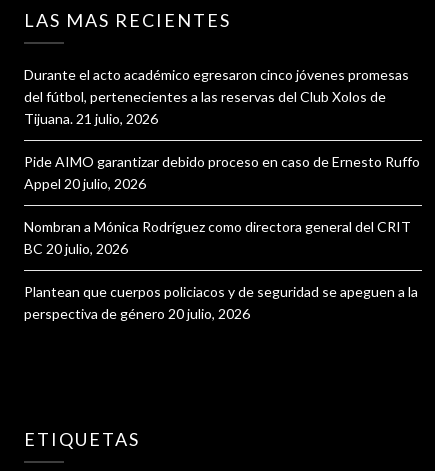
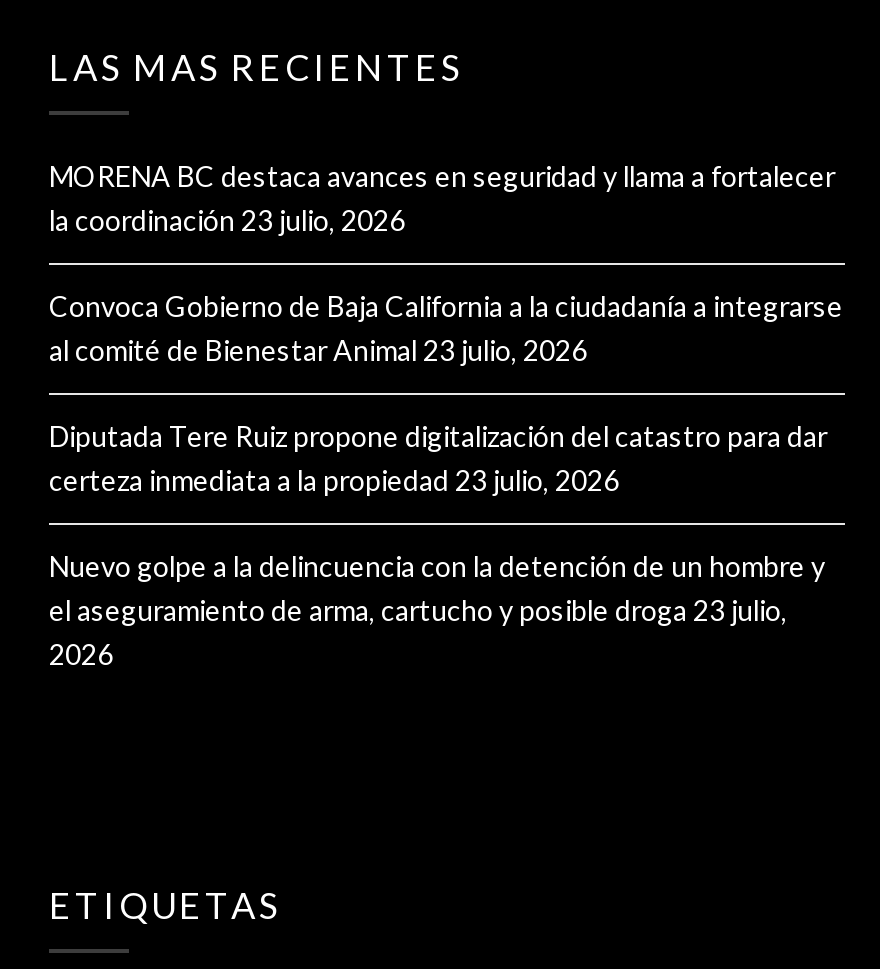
- Durante el acto académico egresaron cinco jóvenes promesas
- del fútbol, pertenecientes a las reservas del Club Xolos de
- Tijuana. 21 julio, 2026
+ MORENA BC destaca avances en seguridad y llama a fortalecer
+ la coordinación 23 julio, 2026

- Pide AIMO garantizar debido proceso en caso de Ernesto Ruffo
- Appel 20 julio, 2026
+ Convoca Gobierno de Baja California a la ciudadanía a integrarse
+ al comité de Bienestar Animal 23 julio, 2026

- Nombran a Mónica Rodríguez como directora general del CRIT
- BC 20 julio, 2026
+ Diputada Tere Ruiz propone digitalización del catastro para dar
+ certeza inmediata a la propiedad 23 julio, 2026

- Plantean que cuerpos policiacos y de seguridad se apeguen a la
- perspectiva de género 20 julio, 2026
+ Nuevo golpe a la delincuencia con la detención de un hombre y
+ el aseguramiento de arma, cartucho y posible droga 23 julio,
+ 2026
